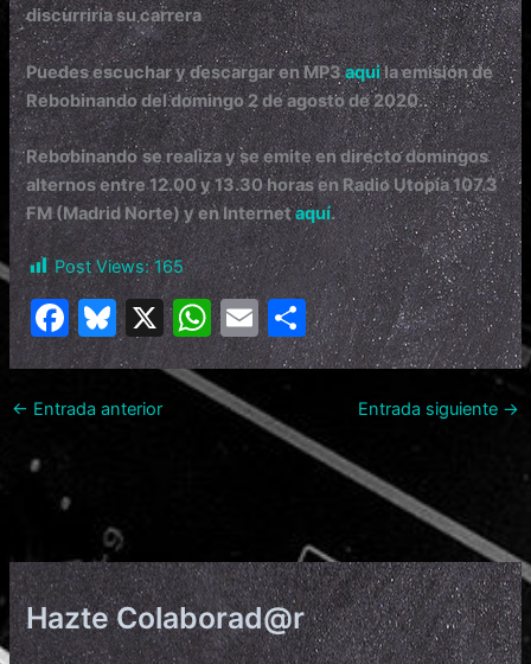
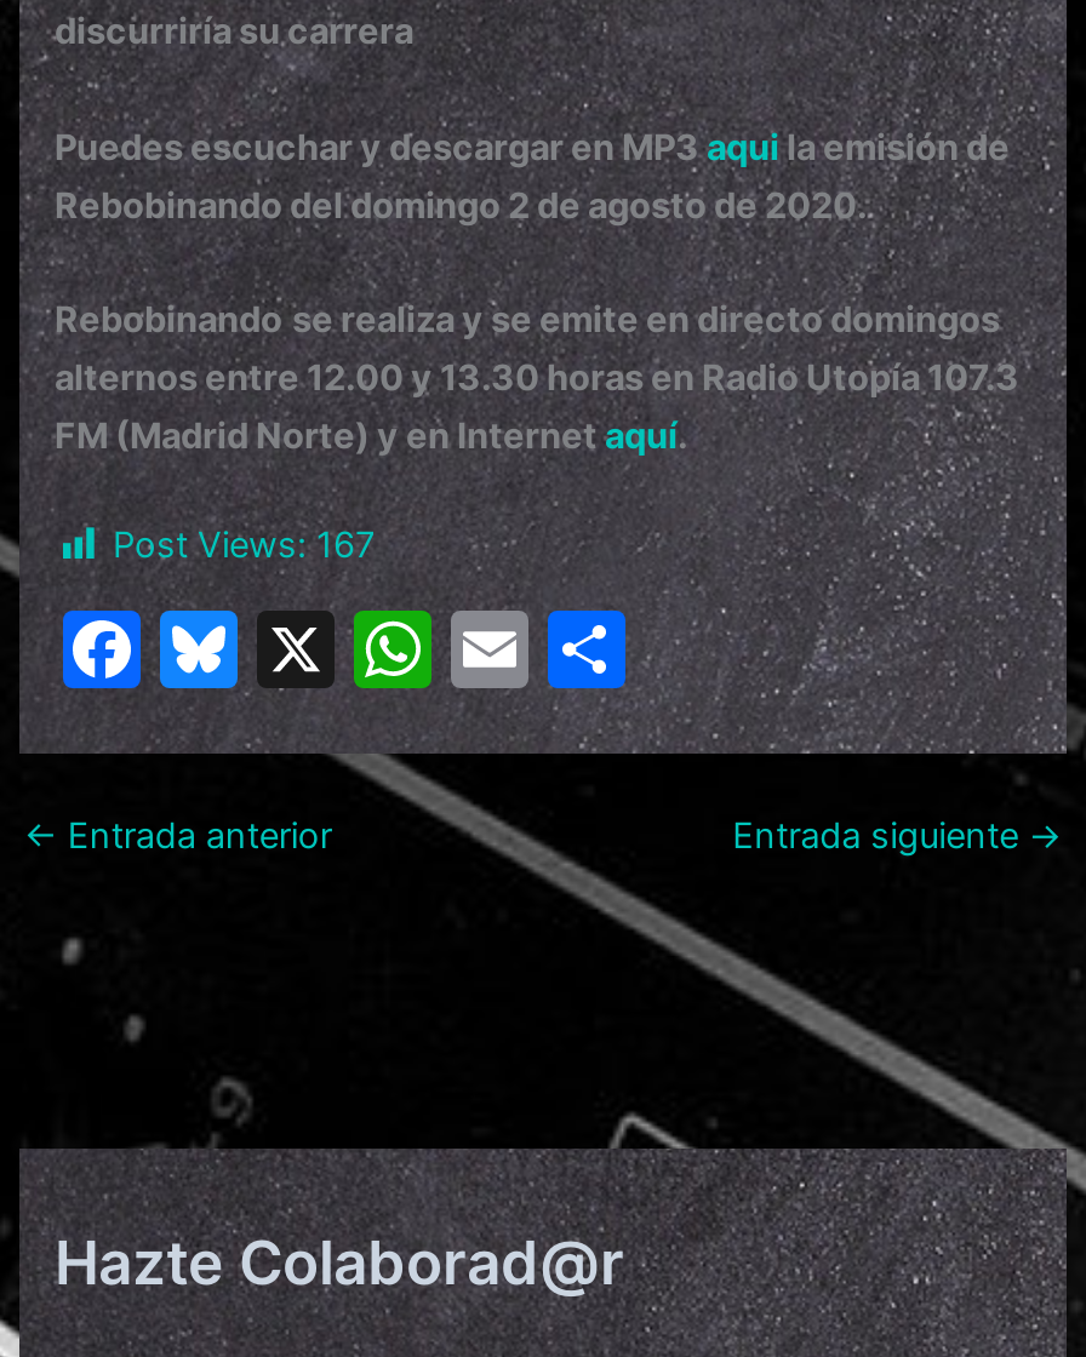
- Post Views: 165
+ Post Views: 167
